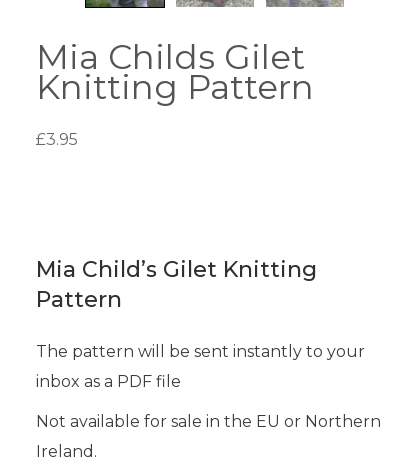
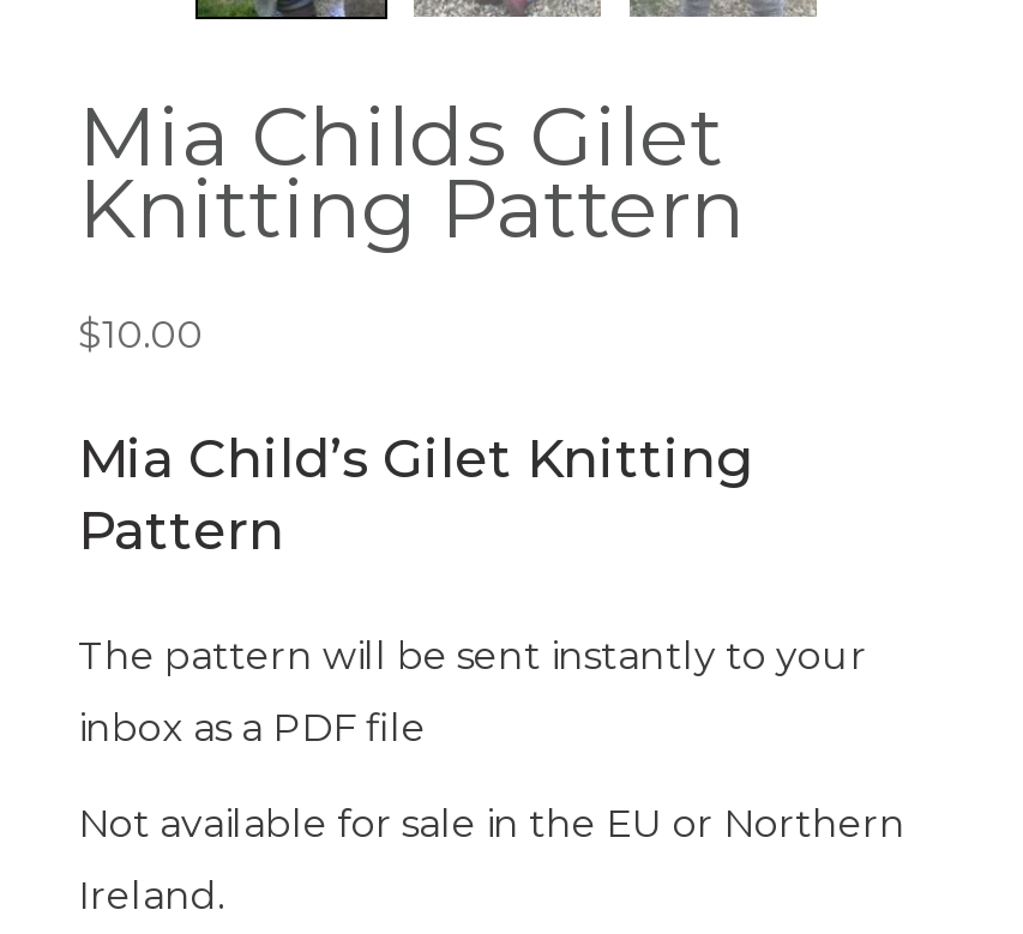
- £3.95
+ $10.00
